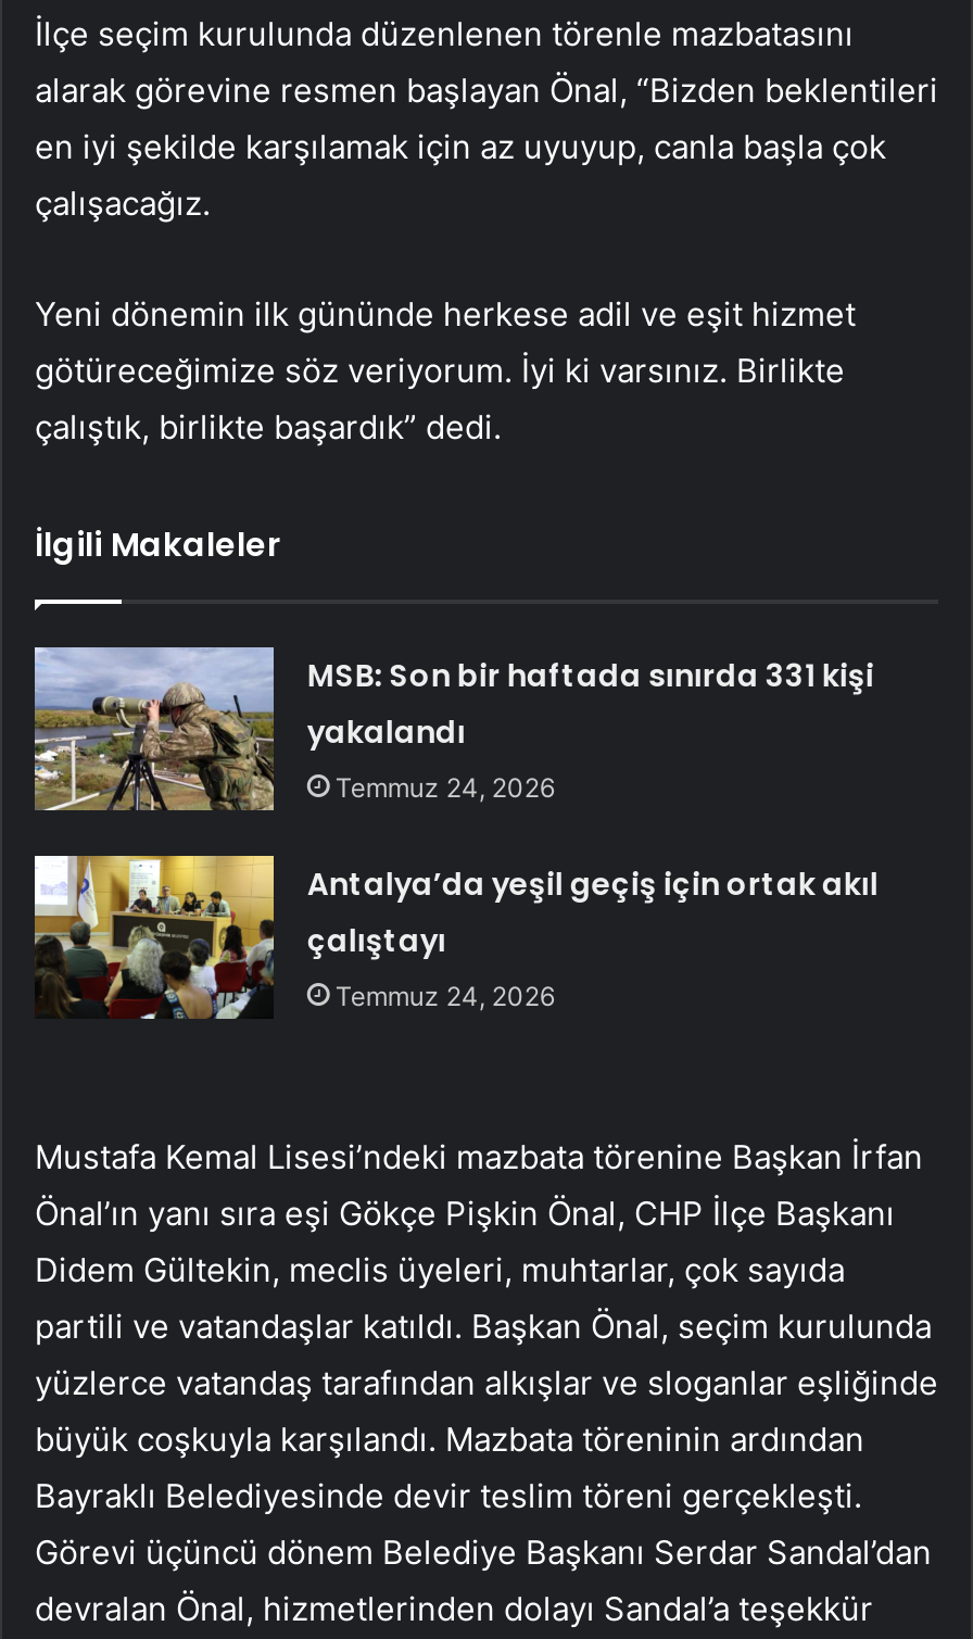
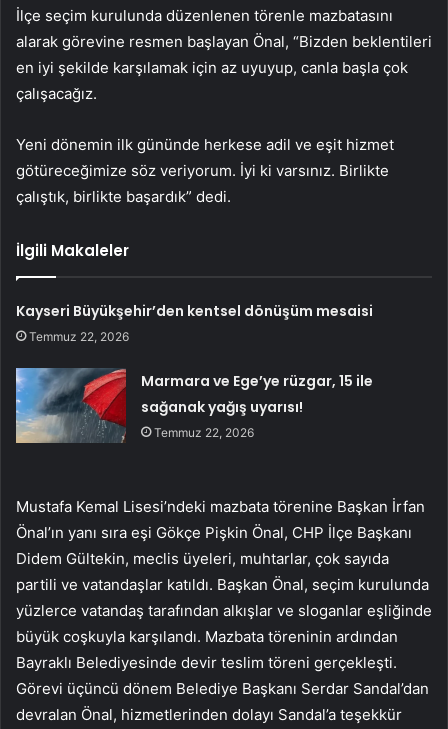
- MSB: Son bir haftada sınırda 331 kişi
- yakalandı
- Temmuz 24, 2026
+ Kayseri Büyükşehir’den kentsel dönüşüm mesaisi
+ Temmuz 22, 2026

- [image]
- Antalya’da yeşil geçiş için ortak akıl
- çalıştayı
- Temmuz 24, 2026
+ [image]
+ Marmara ve Ege’ye rüzgar, 15 ile
+ sağanak yağış uyarısı!
+ Temmuz 22, 2026
